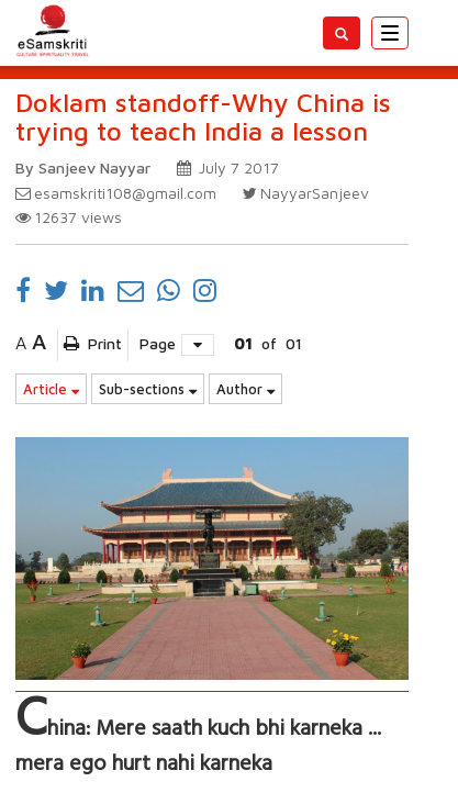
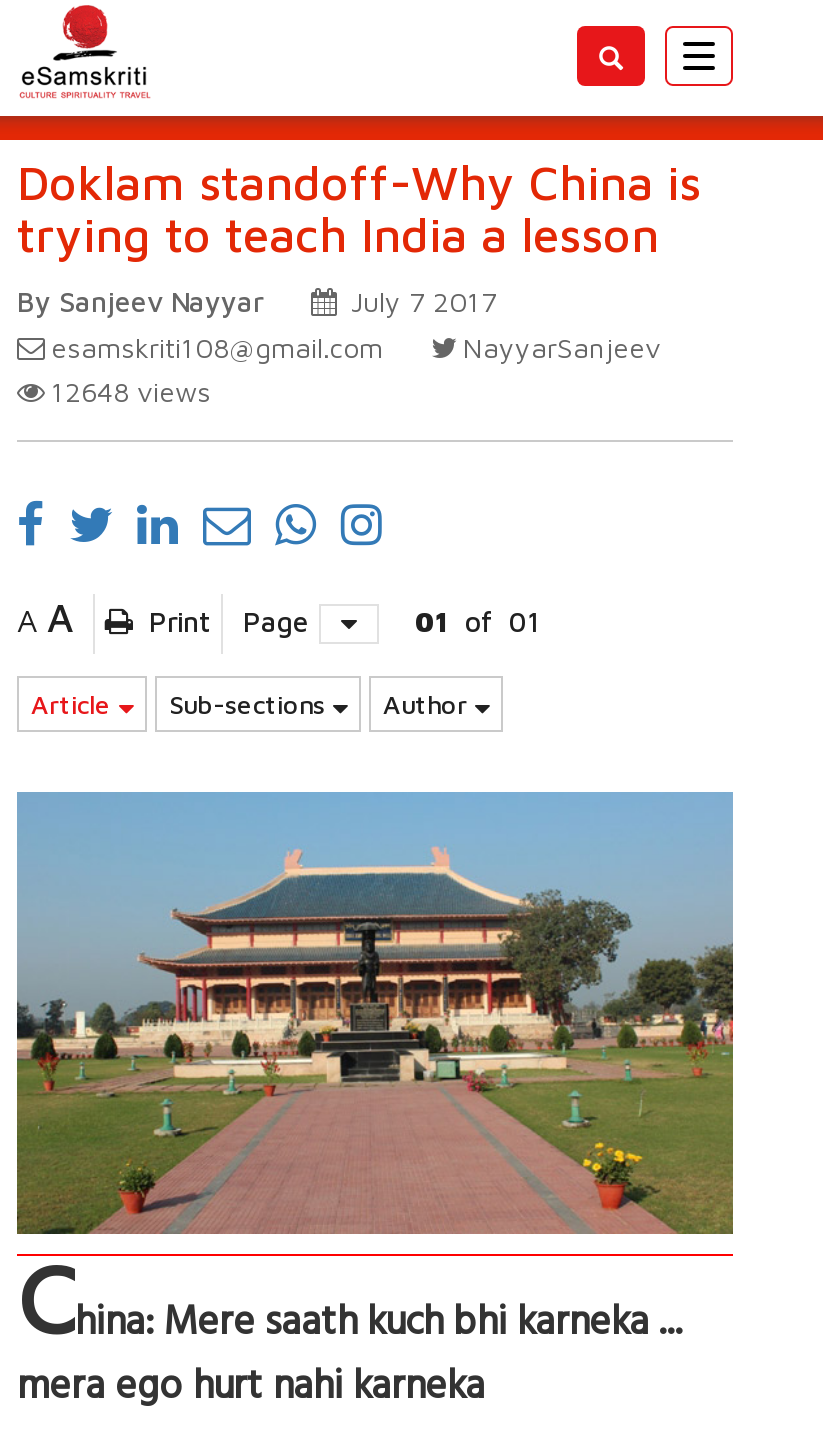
- 12637 views
+ 12648 views
